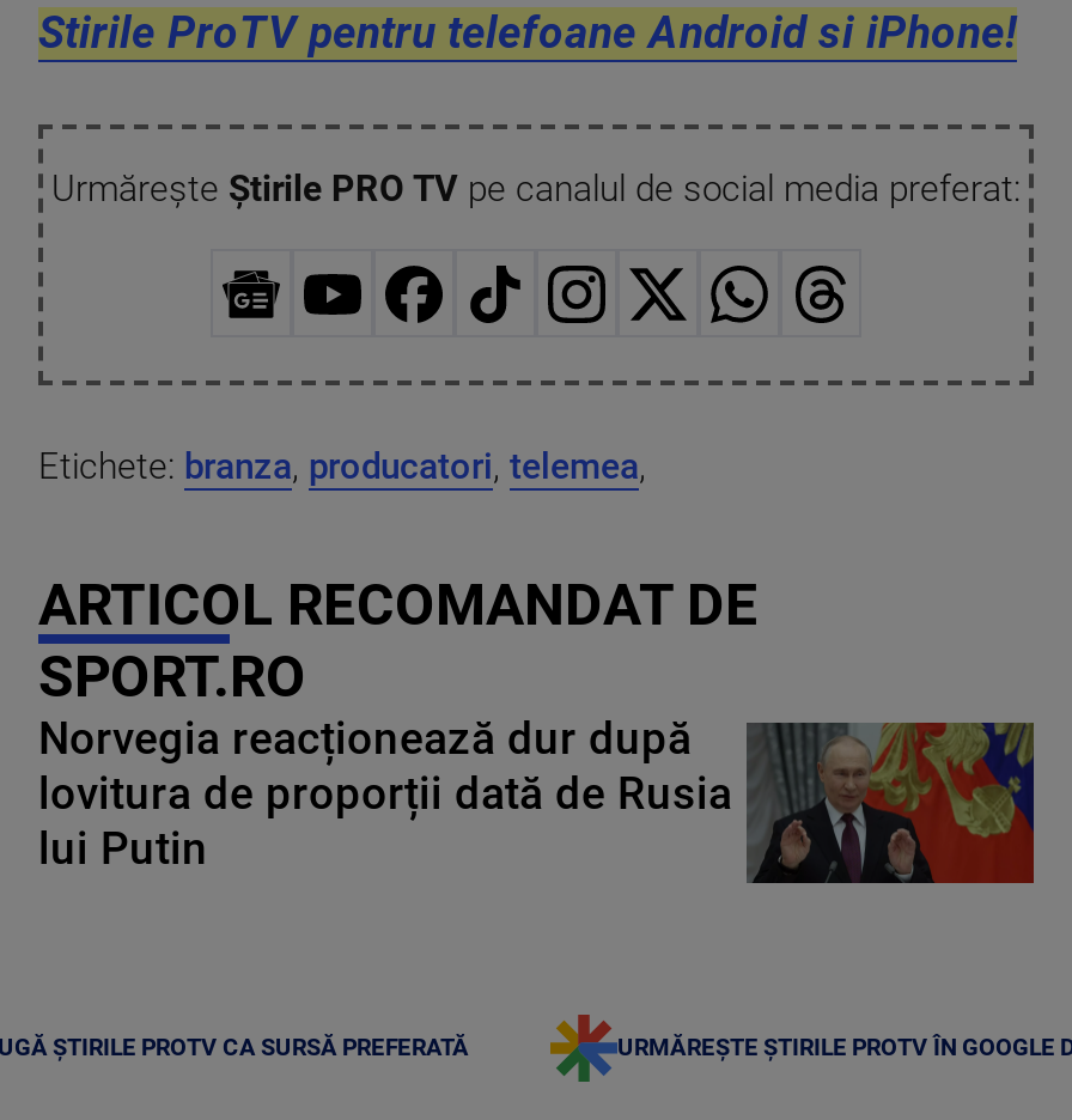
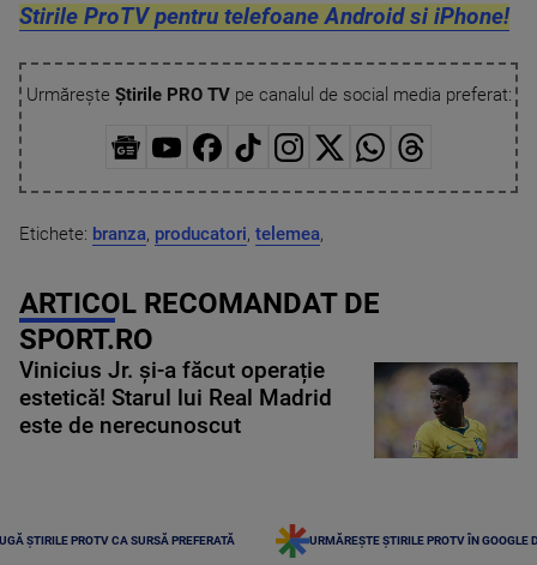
- [image]
- Norvegia reacționează dur după
- lovitura de proporții dată de Rusia
- lui Putin
+ [image]
+ Vinicius Jr. și-a făcut operație
+ estetică! Starul lui Real Madrid
+ este de nerecunoscut
